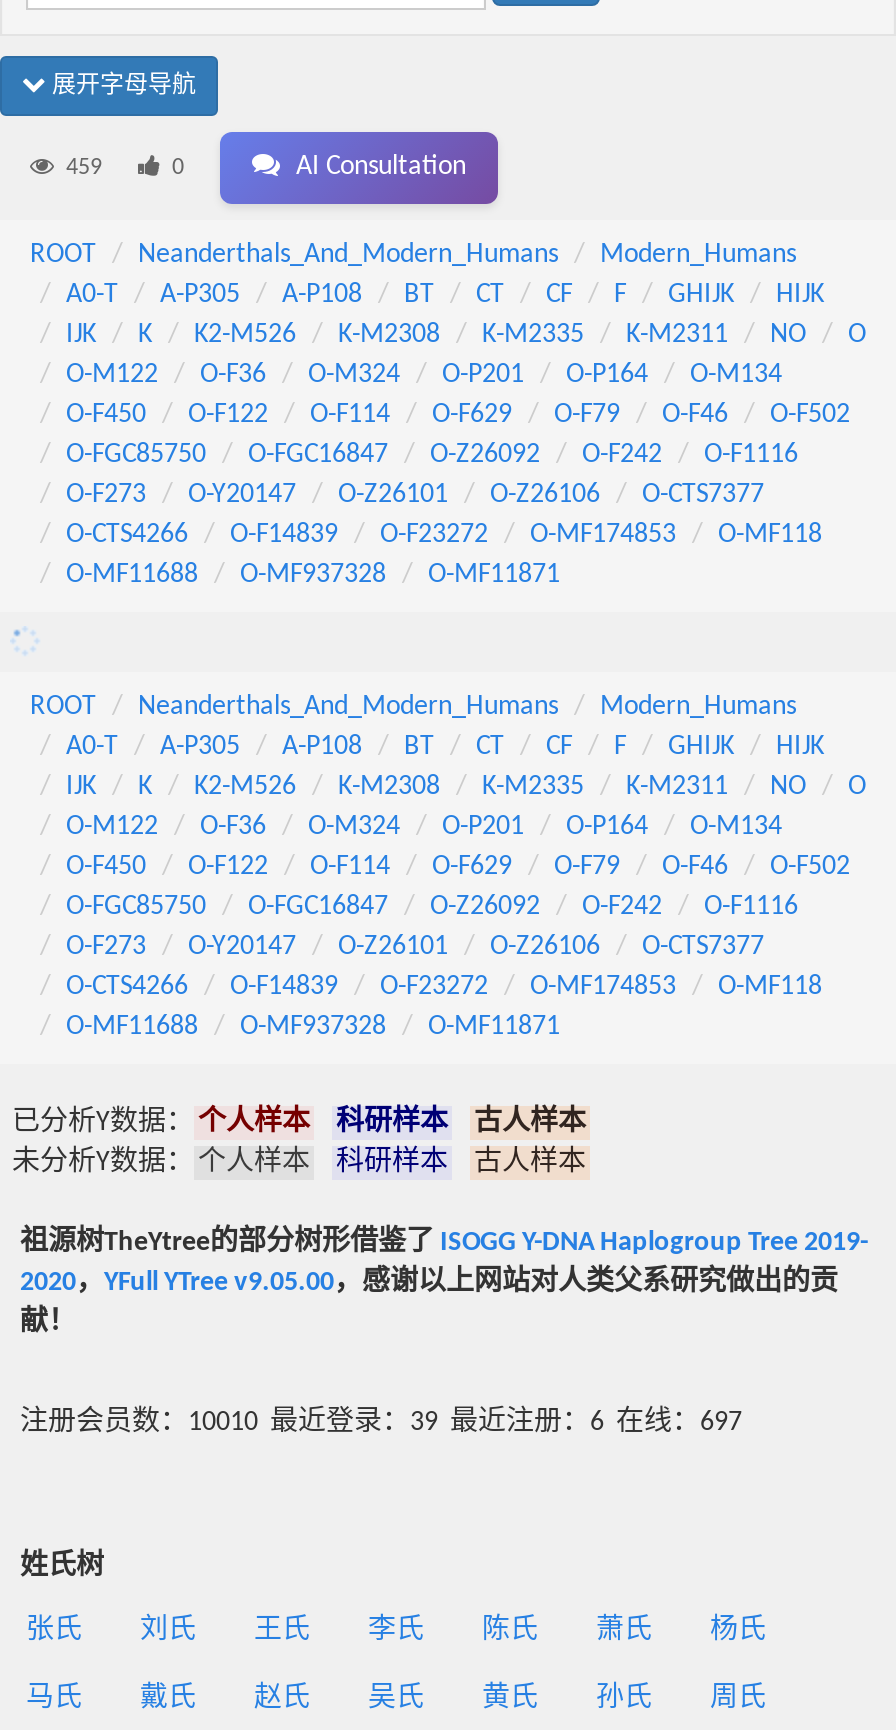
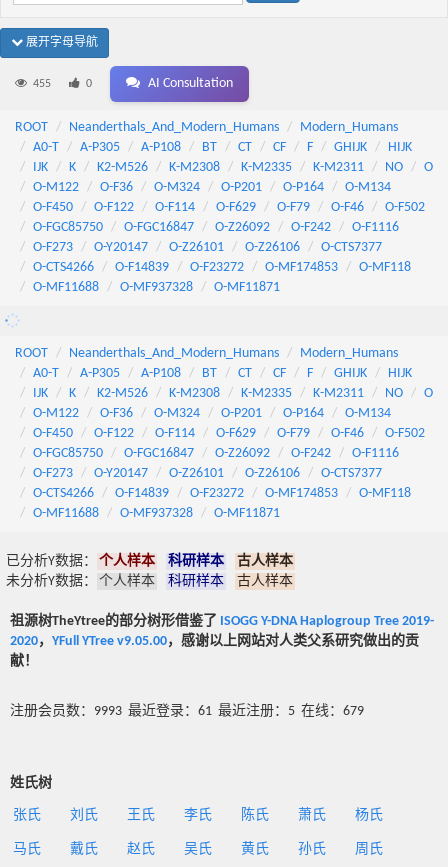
- 459
+ 455

- 注册会员数：10010 最近登录：39 最近注册：6 在线：697
+ 注册会员数：9993 最近登录：61 最近注册：5 在线：679
